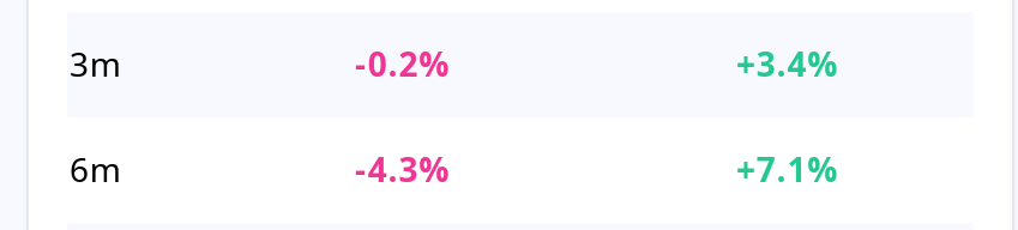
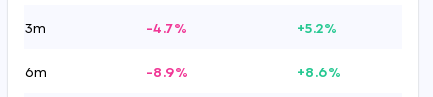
- -0.2%
+ -4.7%

- +3.4%
+ +5.2%

- -4.3%
+ -8.9%

- +7.1%
+ +8.6%
